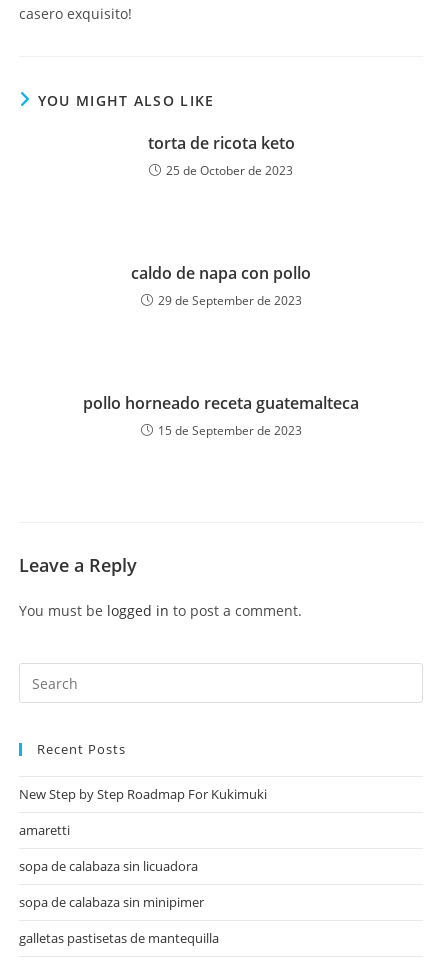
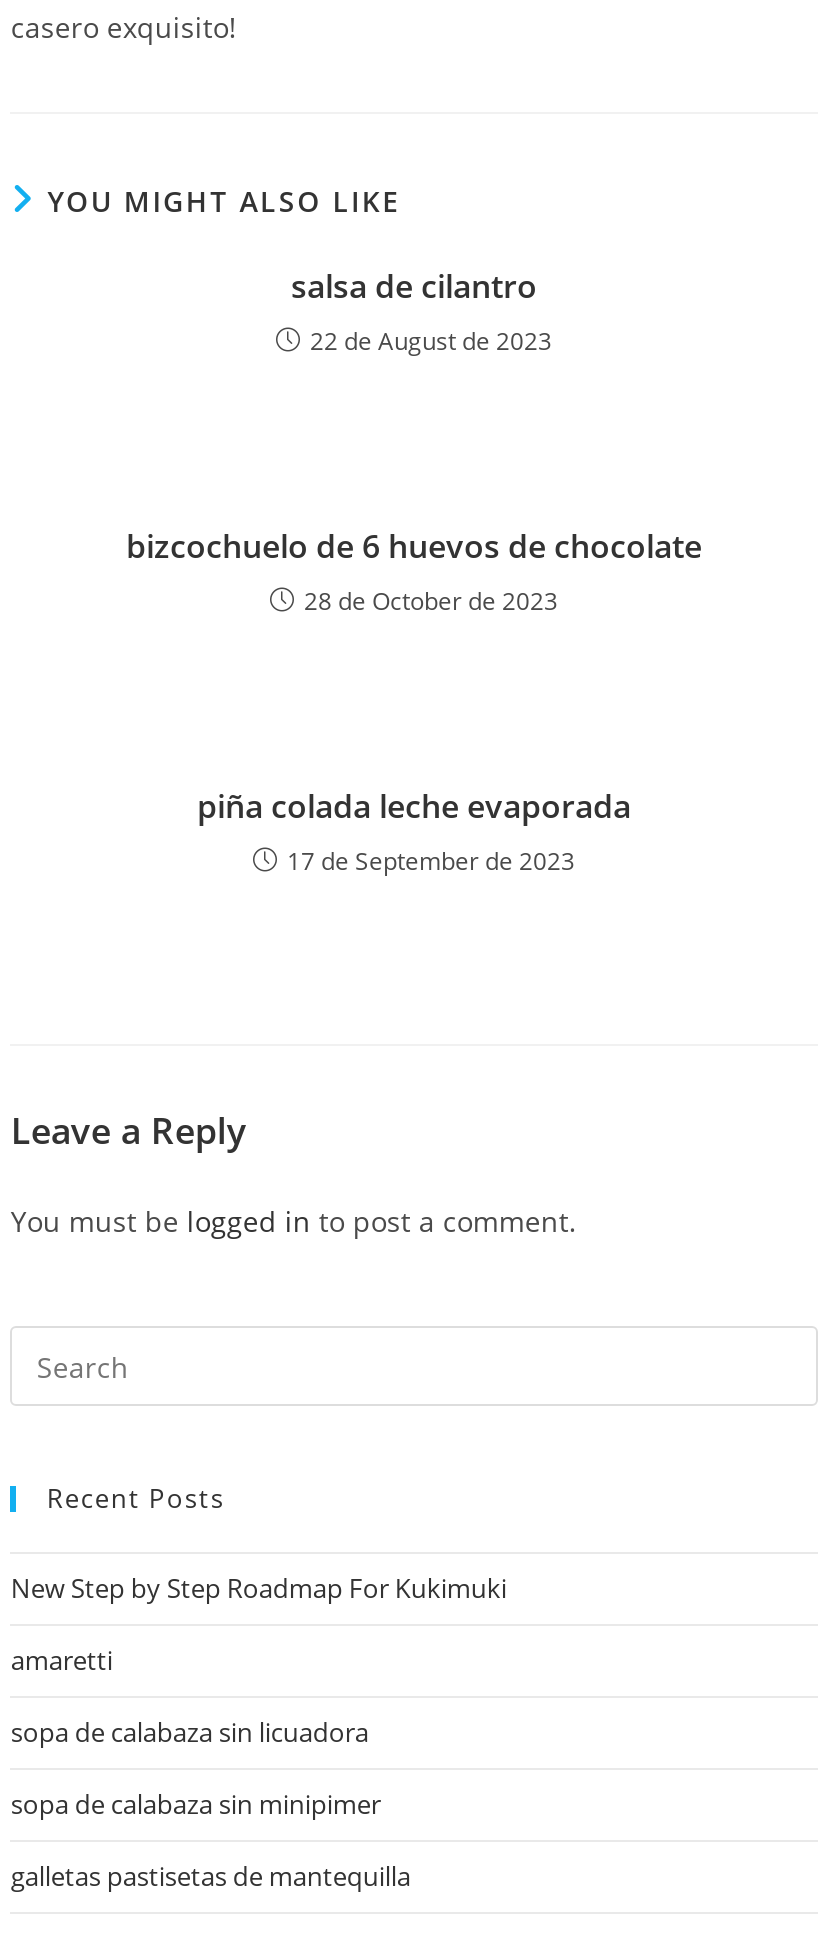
- torta de ricota keto
- 25 de October de 2023
+ salsa de cilantro
+ 22 de August de 2023

- caldo de napa con pollo
- 29 de September de 2023
+ bizcochuelo de 6 huevos de chocolate
+ 28 de October de 2023

- pollo horneado receta guatemalteca
- 15 de September de 2023
+ piña colada leche evaporada
+ 17 de September de 2023
